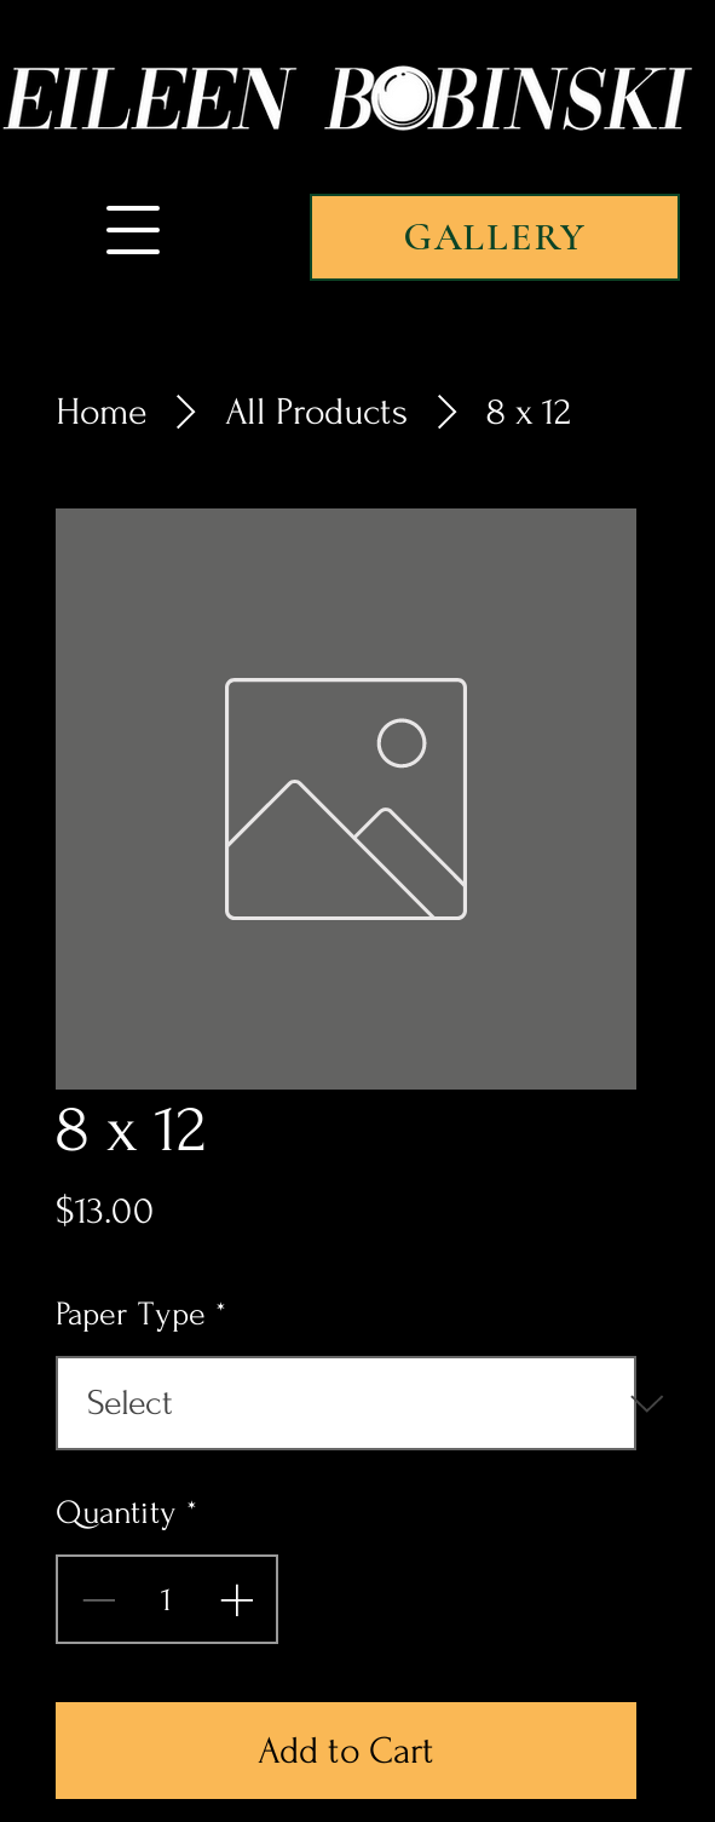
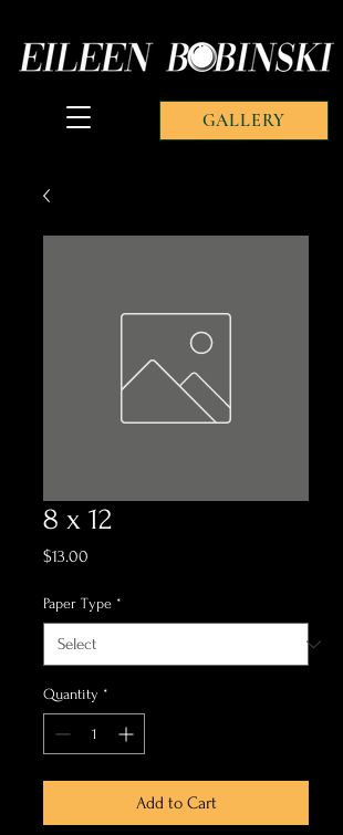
- Home
- All Products
- 8 x 12
